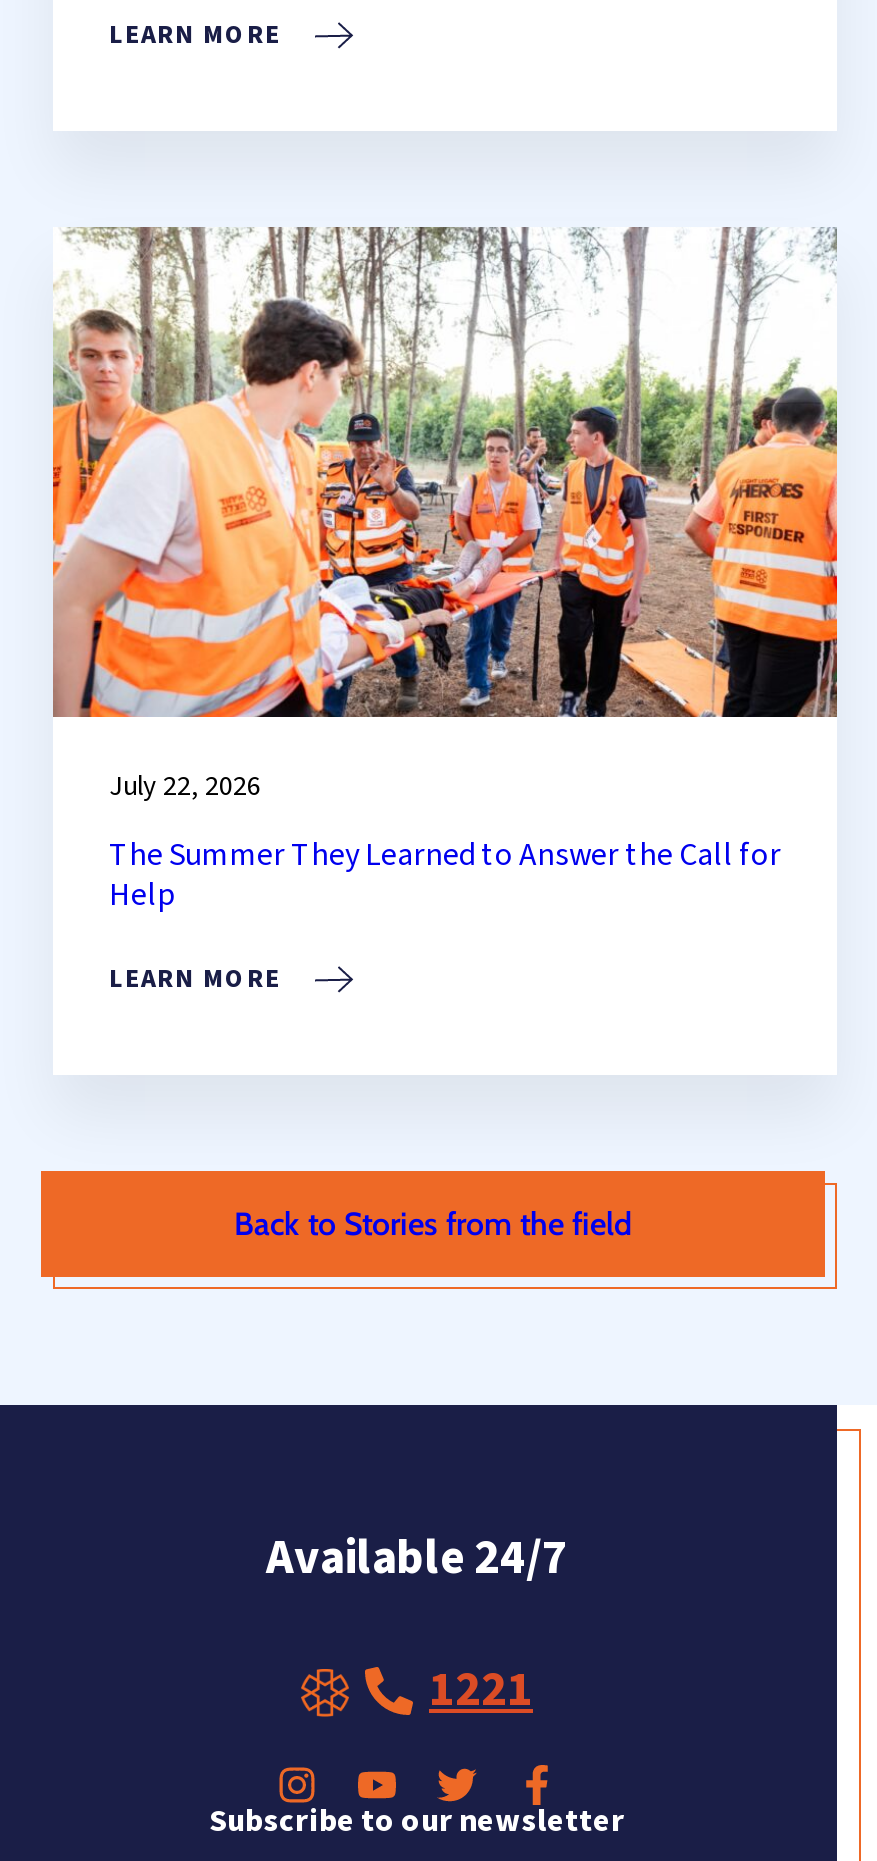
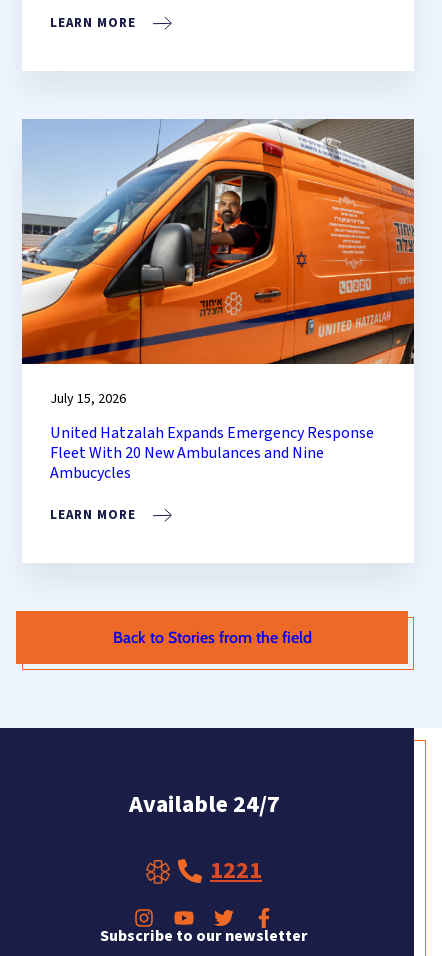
- [image]
- July 22, 2026
+ [image]
+ July 15, 2026

- The Summer They Learned to Answer the Call for
- Help
+ United Hatzalah Expands Emergency Response
+ Fleet With 20 New Ambulances and Nine
+ Ambucycles
